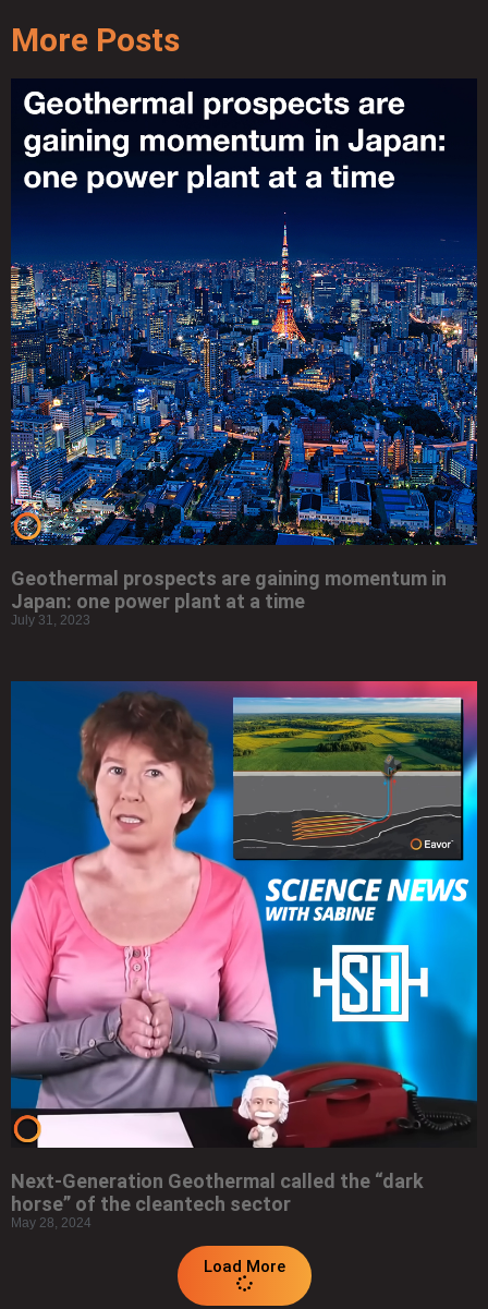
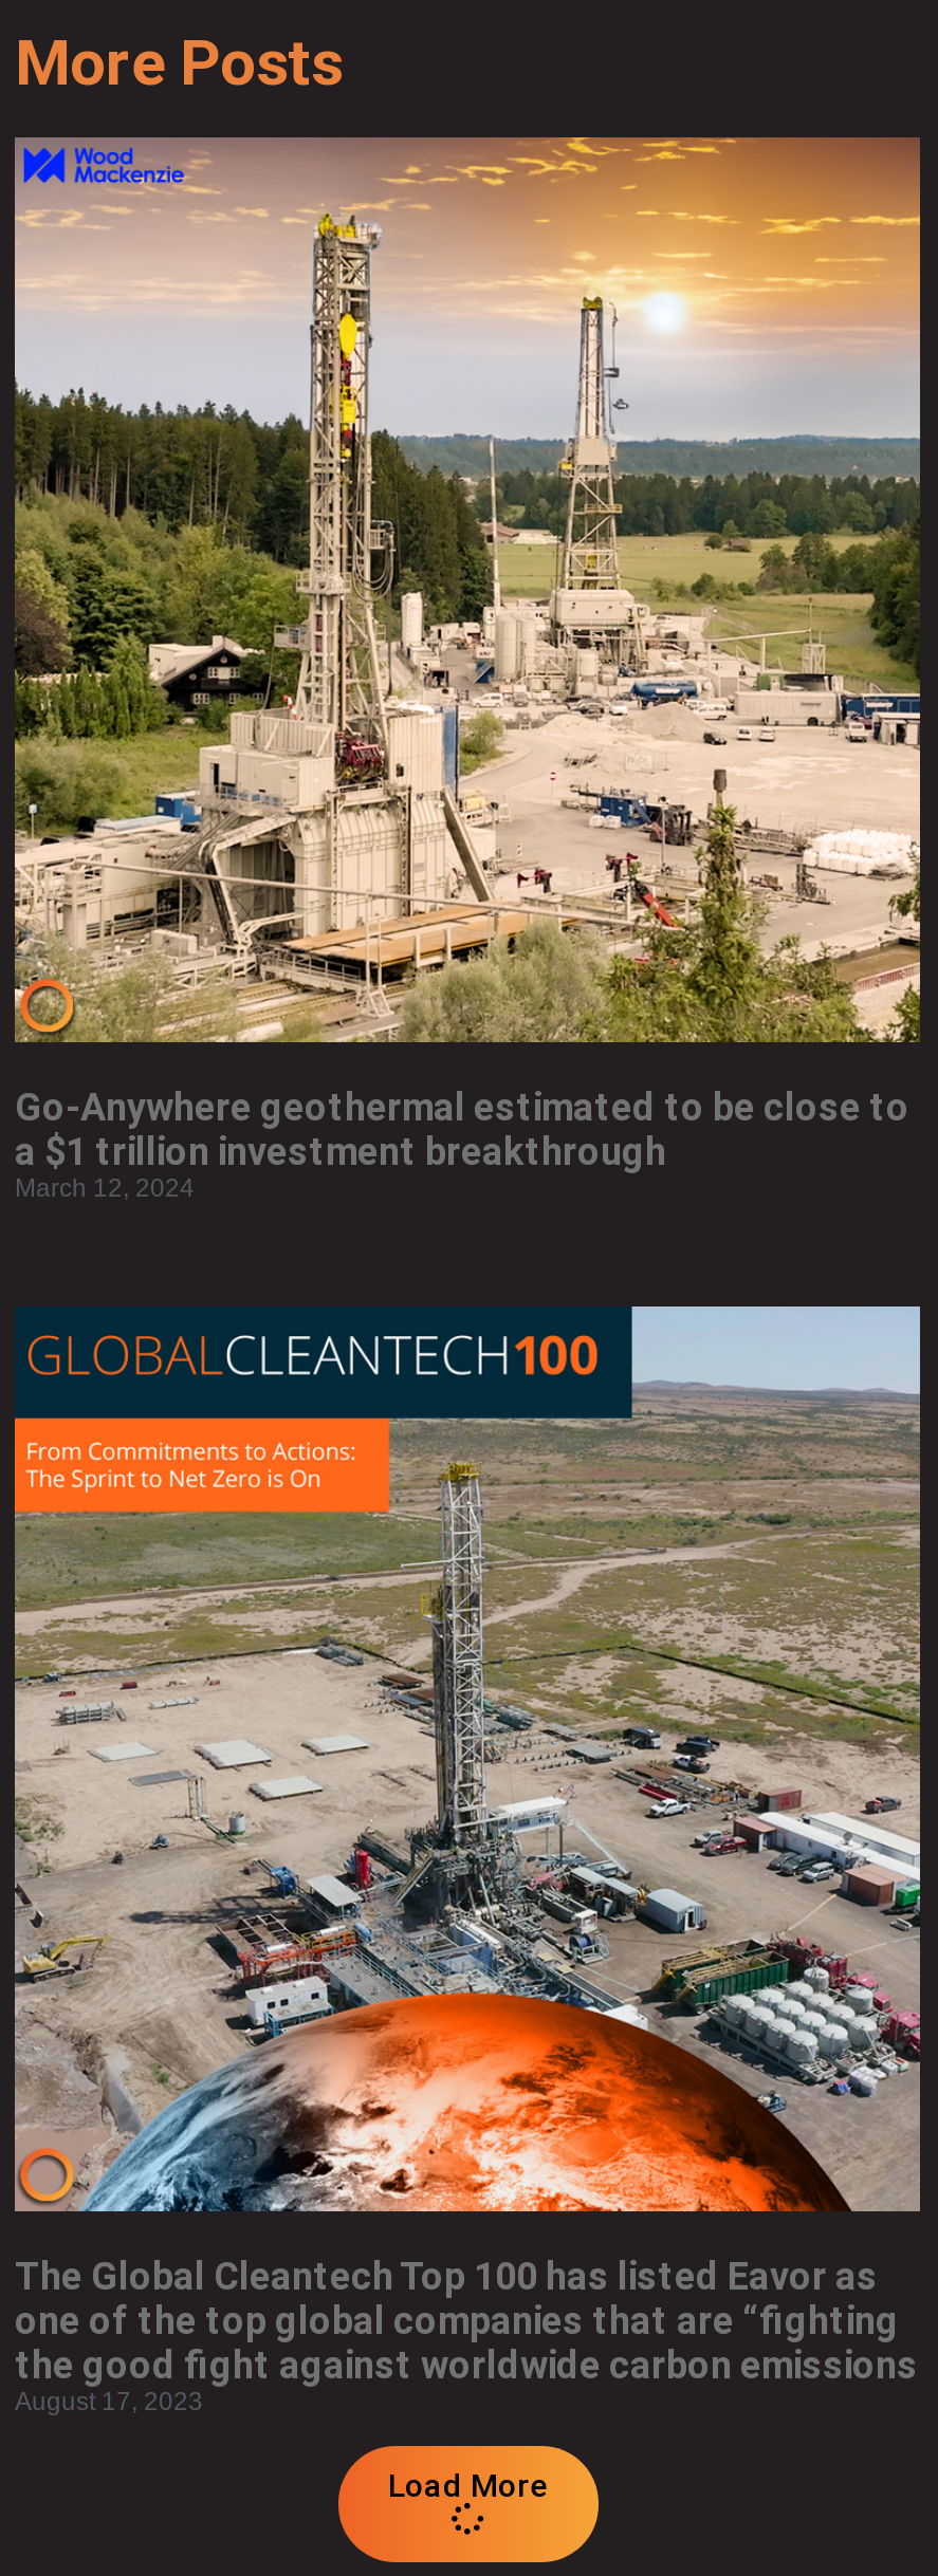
- [image]
- Geothermal prospects are gaining momentum in
- Japan: one power plant at a time
- July 31, 2023
+ [image]
+ Go-Anywhere geothermal estimated to be close to
+ a $1 trillion investment breakthrough
+ March 12, 2024

- [image]
- Next-Generation Geothermal called the “dark
- horse” of the cleantech sector
- May 28, 2024
+ [image]
+ The Global Cleantech Top 100 has listed Eavor as
+ one of the top global companies that are “fighting
+ the good fight against worldwide carbon emissions
+ August 17, 2023
